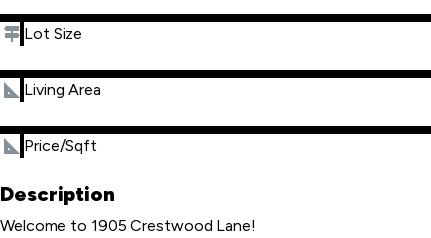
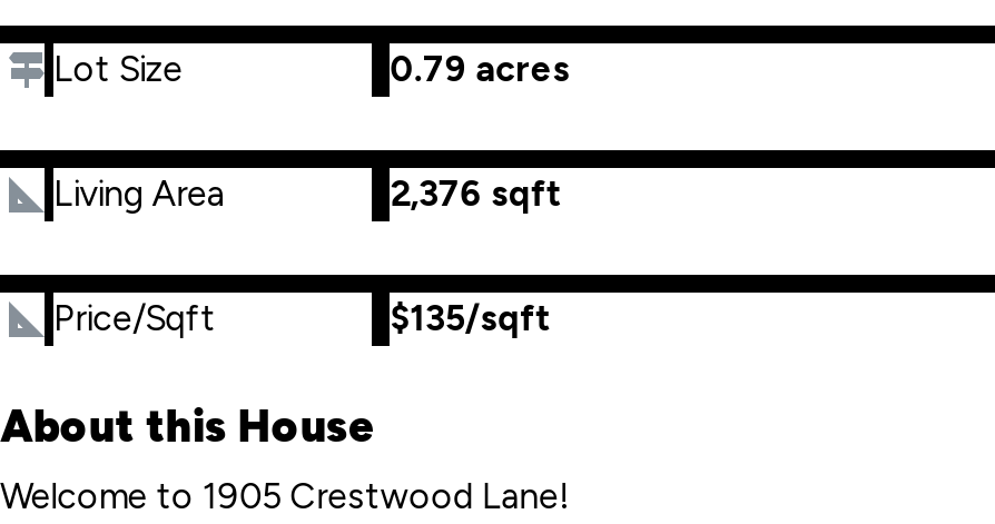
+ 0.79 acres

+ 2,376 sqft

- Description
+ $135/sqft
+ About this House
